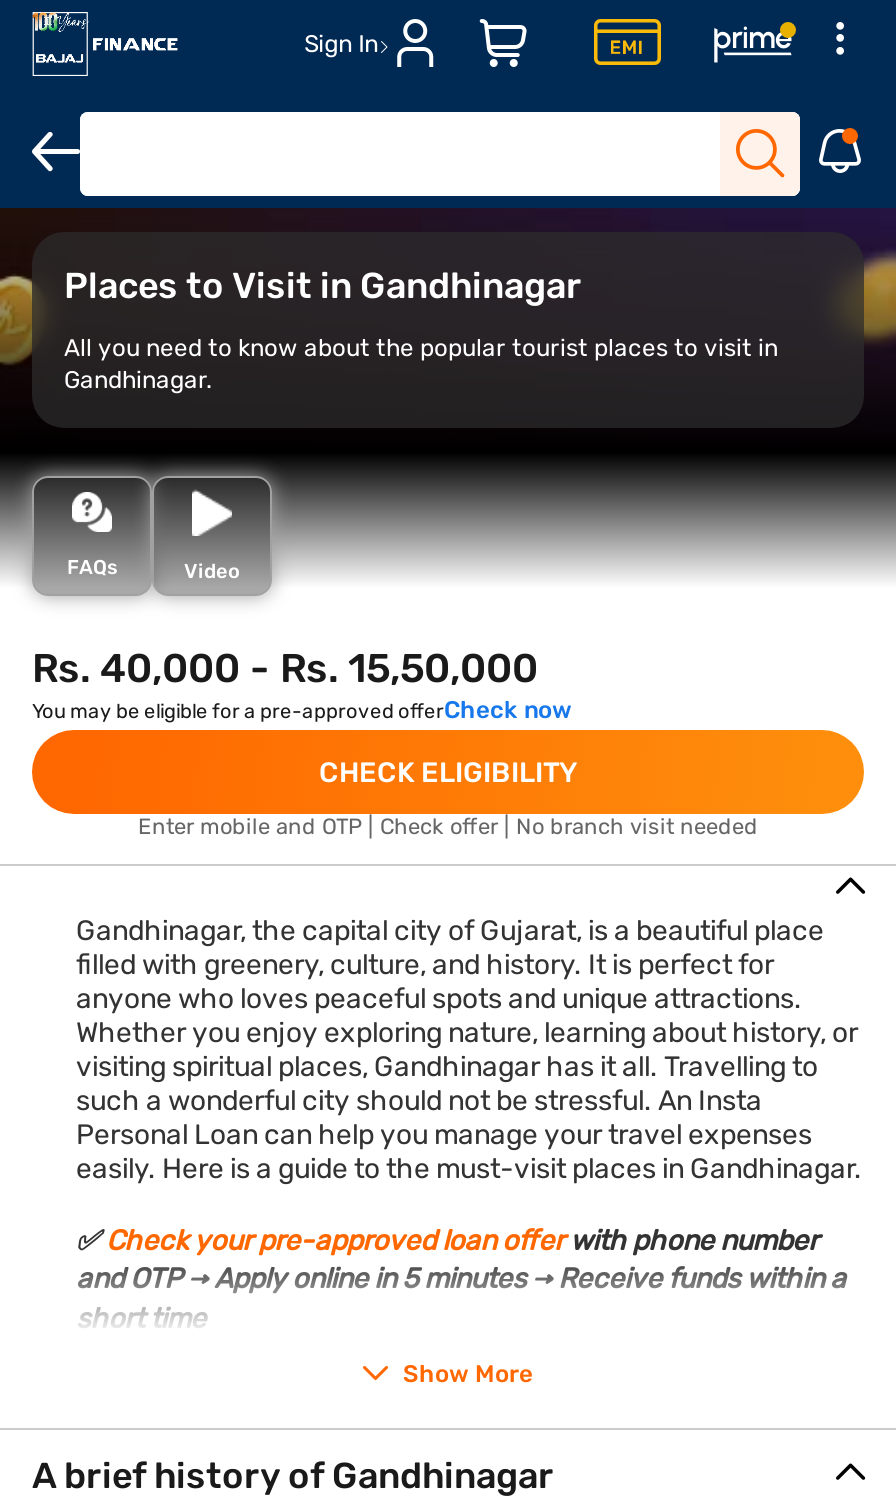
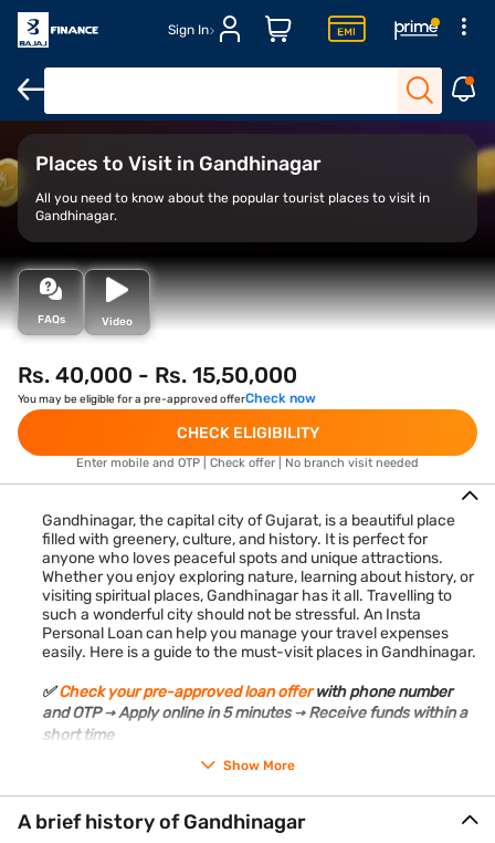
- [image]
+ [image]
